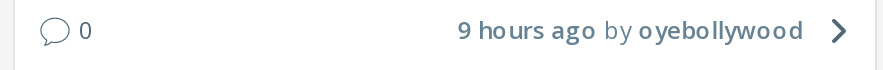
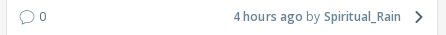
- 9 hours ago
- oyebollywood
+ 4 hours ago
+ Spiritual_Rain
